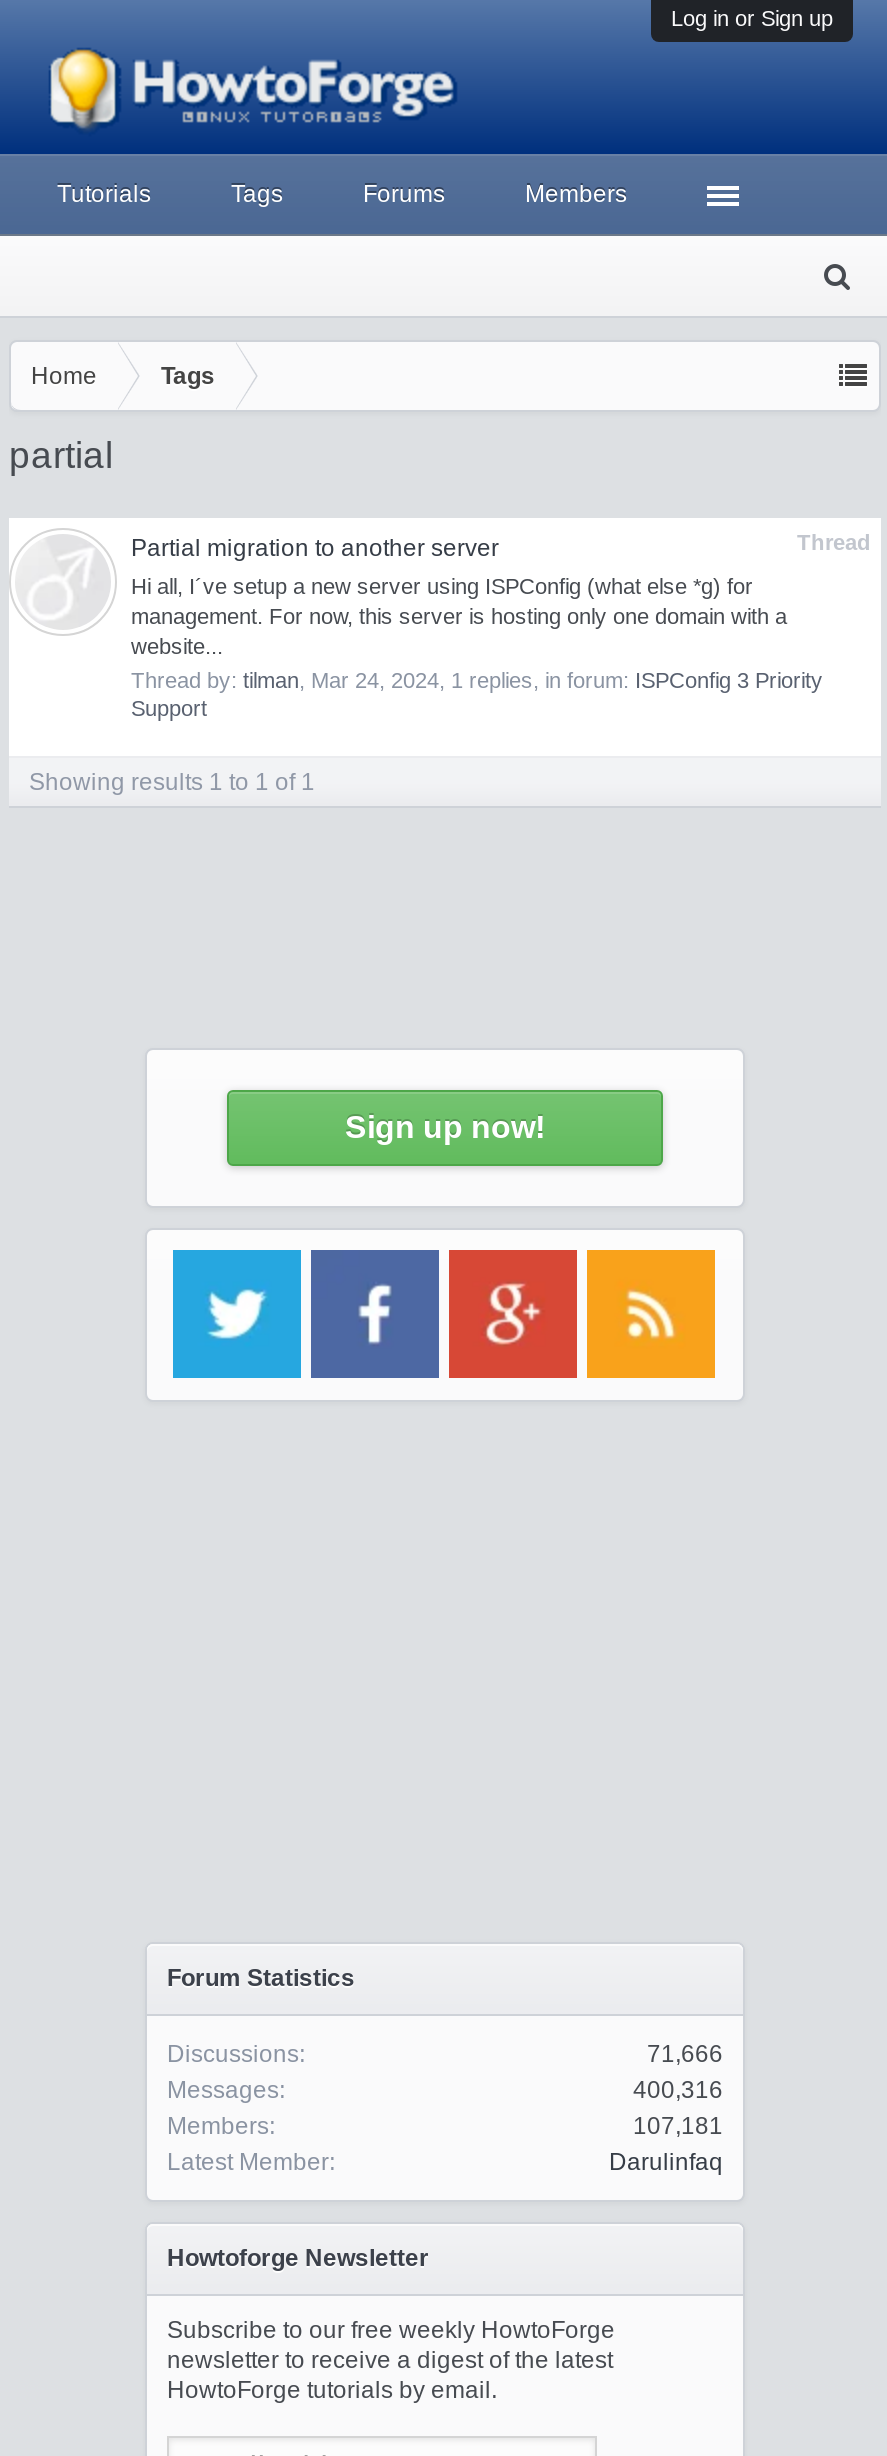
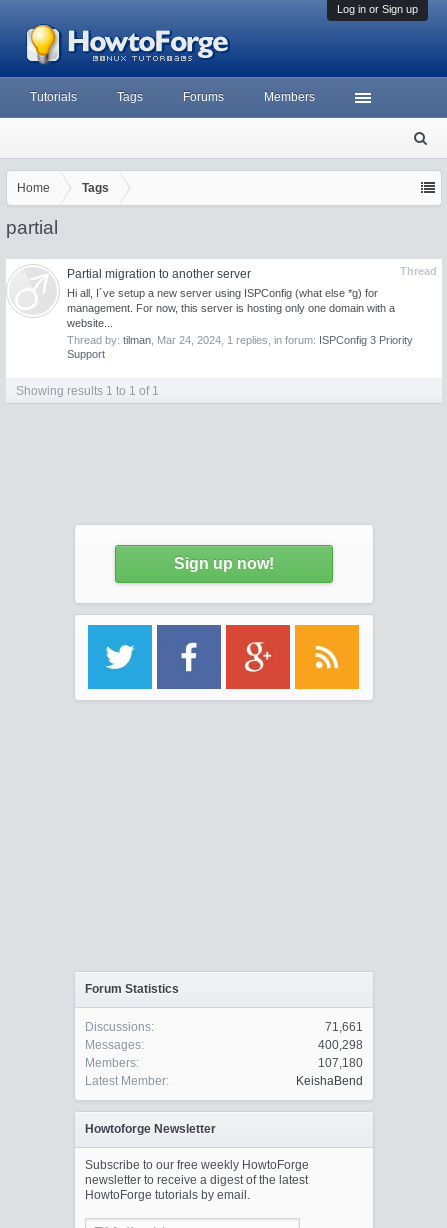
- 71,666
+ 71,661

- 400,316
+ 400,298

- 107,181
+ 107,180

- Darulinfaq
+ KeishaBend
